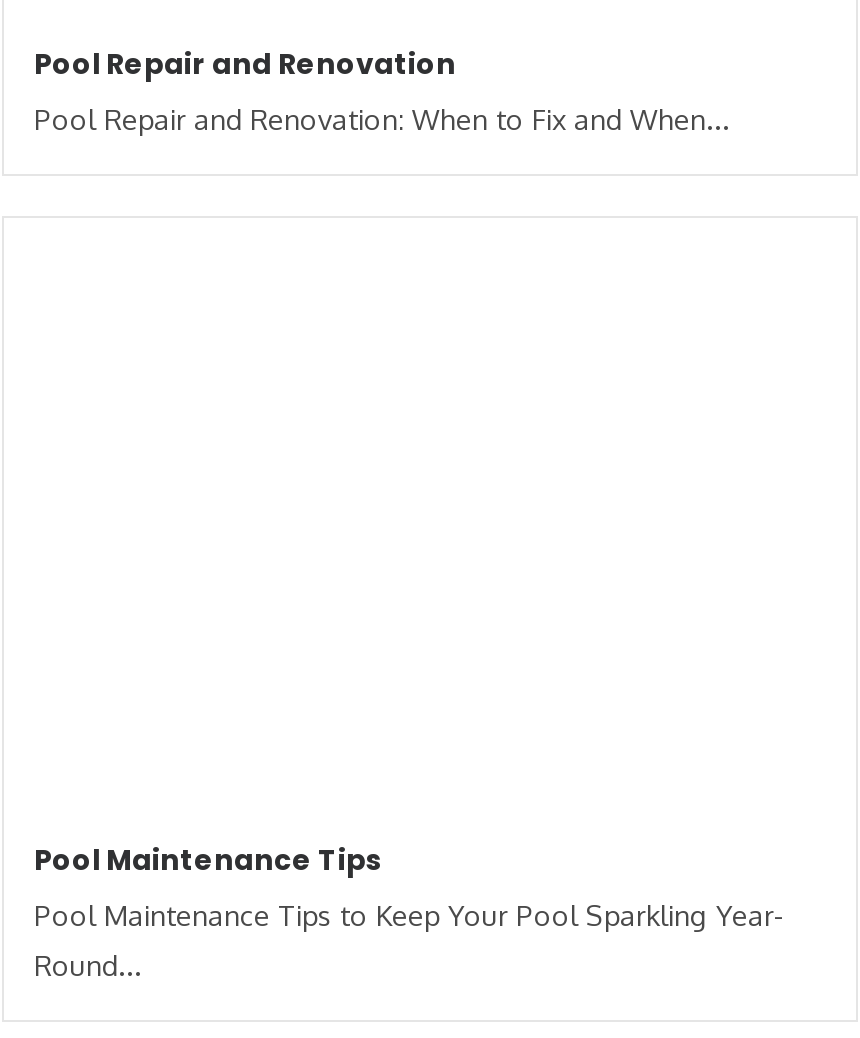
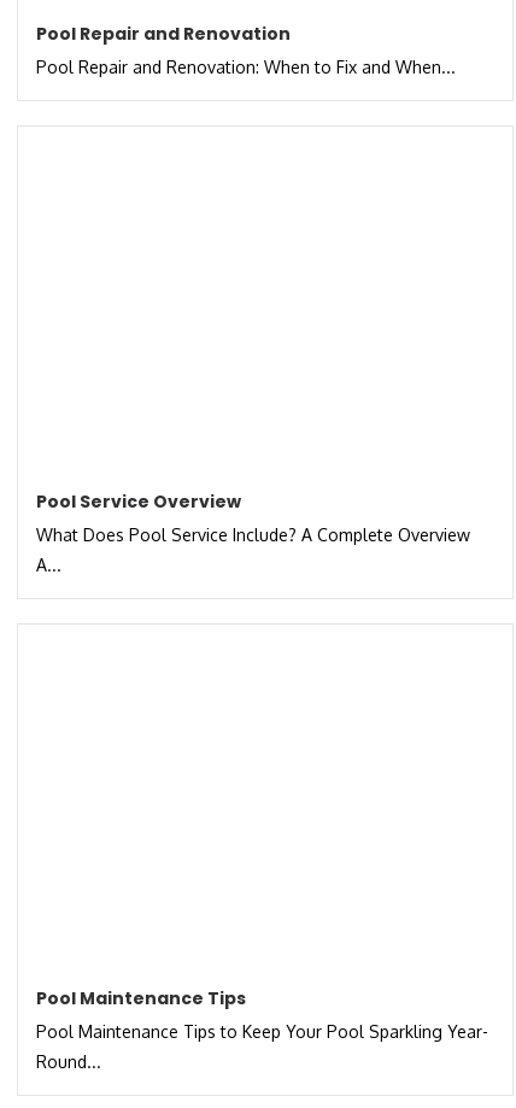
+ Pool Service Overview
+ What Does Pool Service Include? A Complete Overview
+ A...
